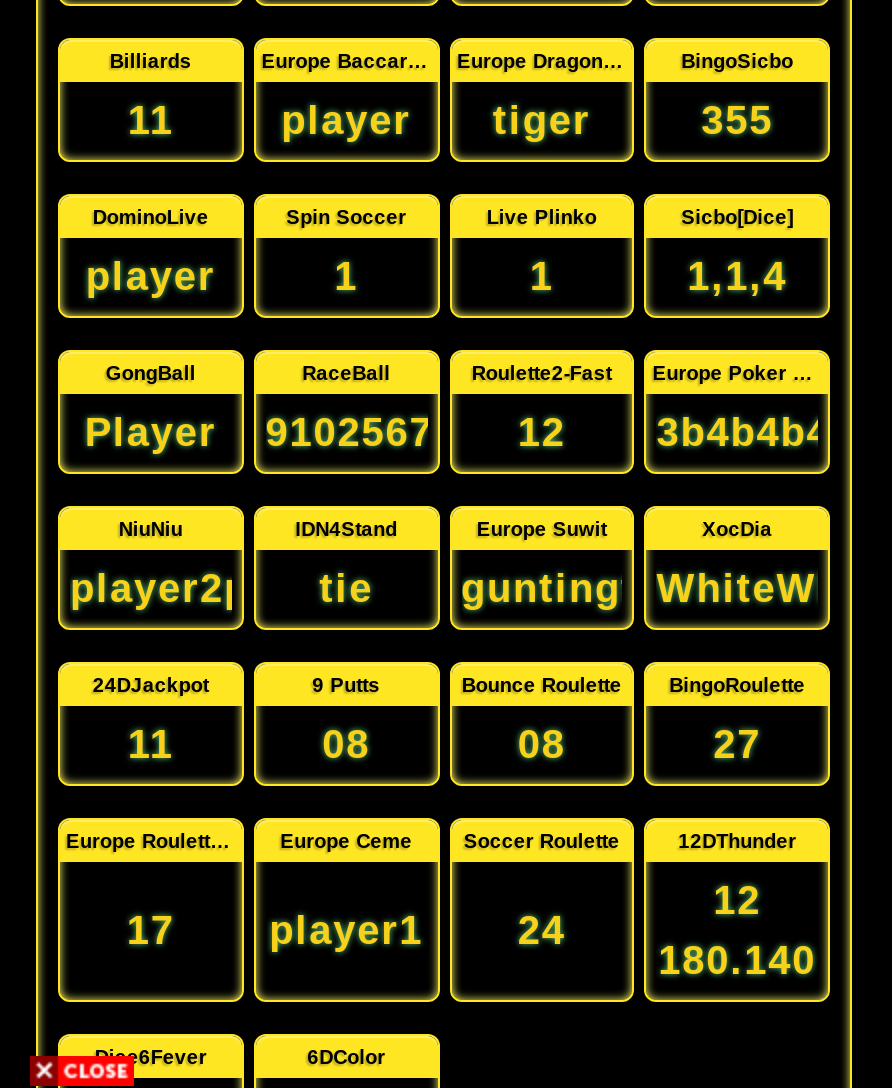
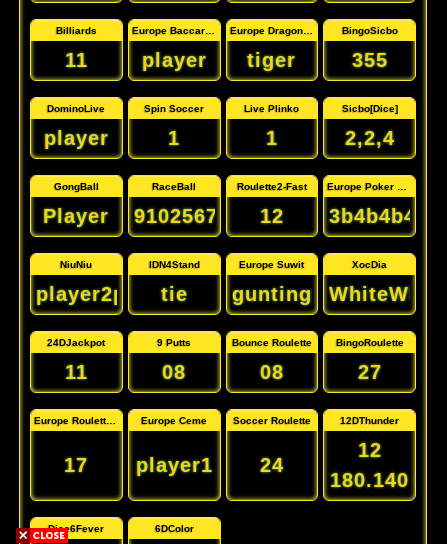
- 1,1,4
+ 2,2,4
